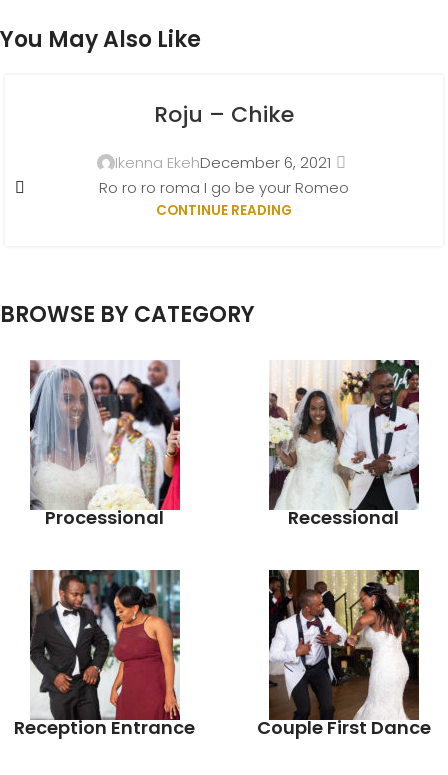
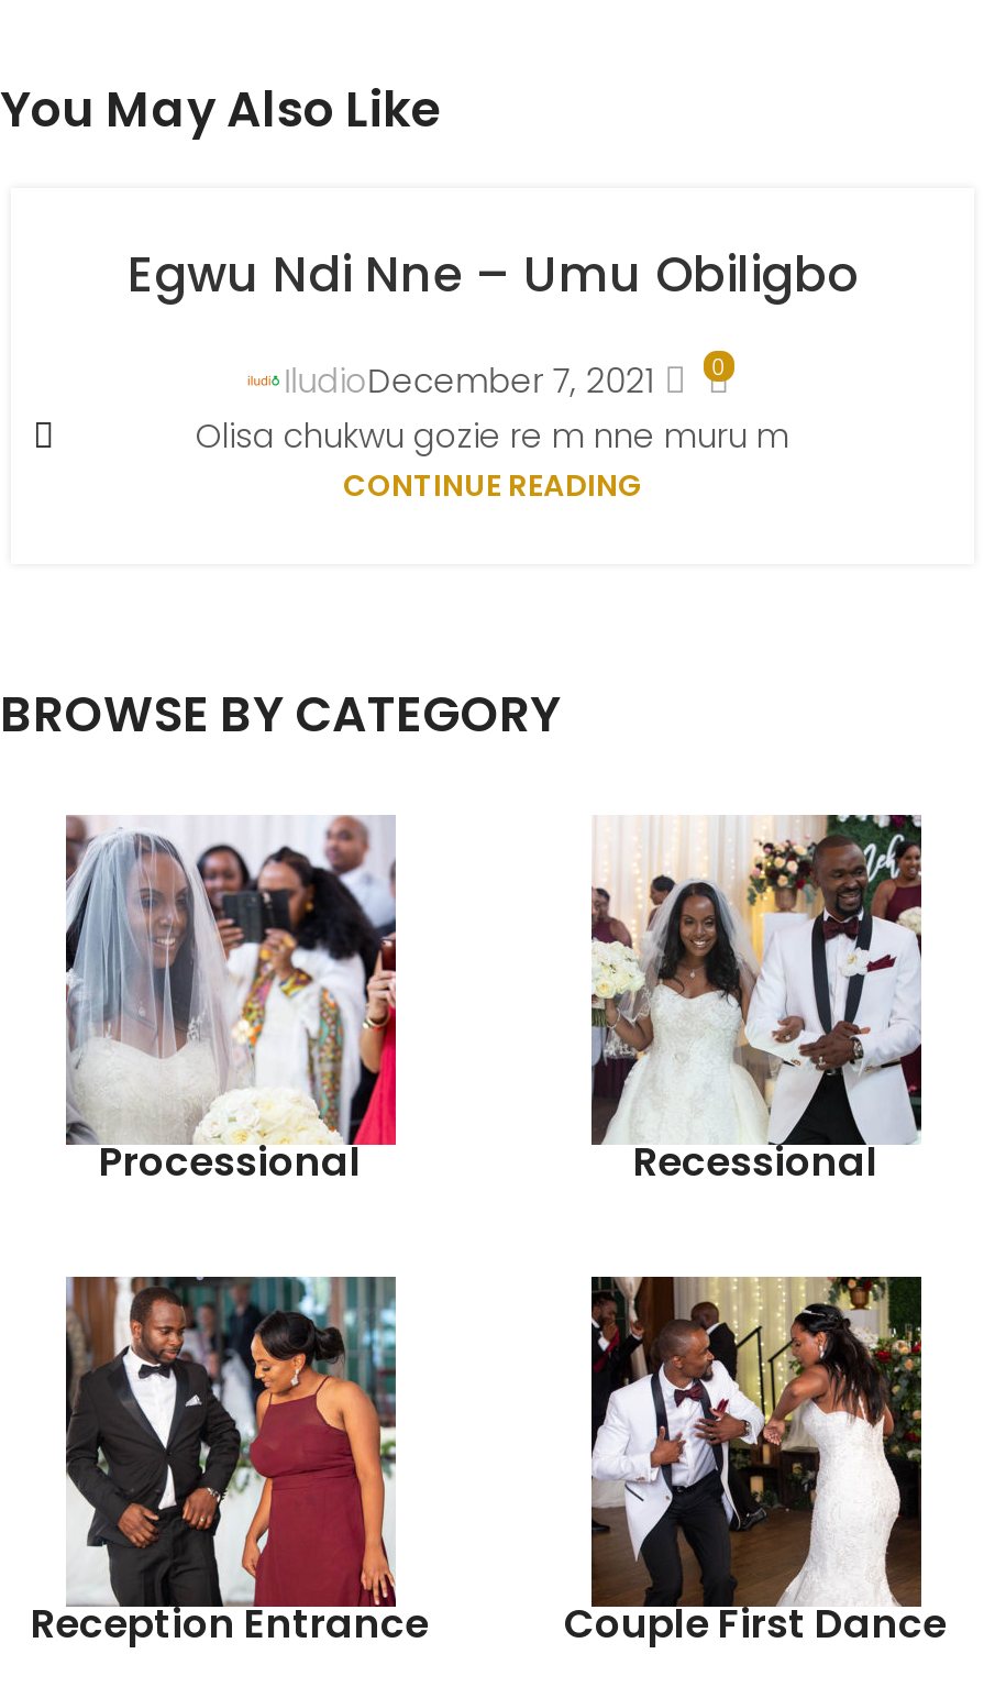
- Roju – Chike
- Ikenna EkehDecember 6, 2021
- Ro ro ro roma I go be your Romeo
+ Egwu Ndi Nne – Umu Obiligbo
+ IludioDecember 7, 2021
+ 0
+ Olisa chukwu gozie re m nne muru m
